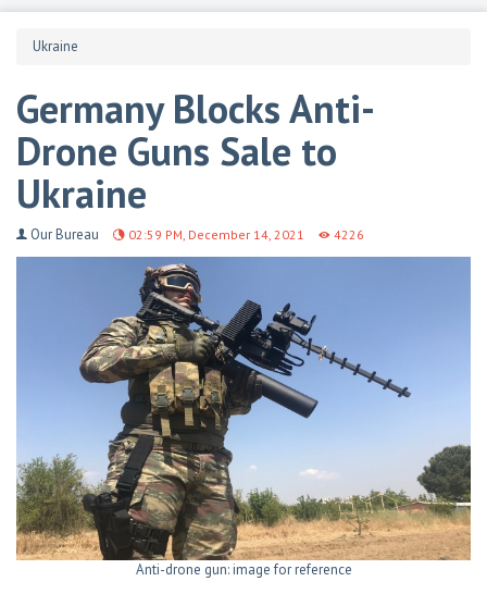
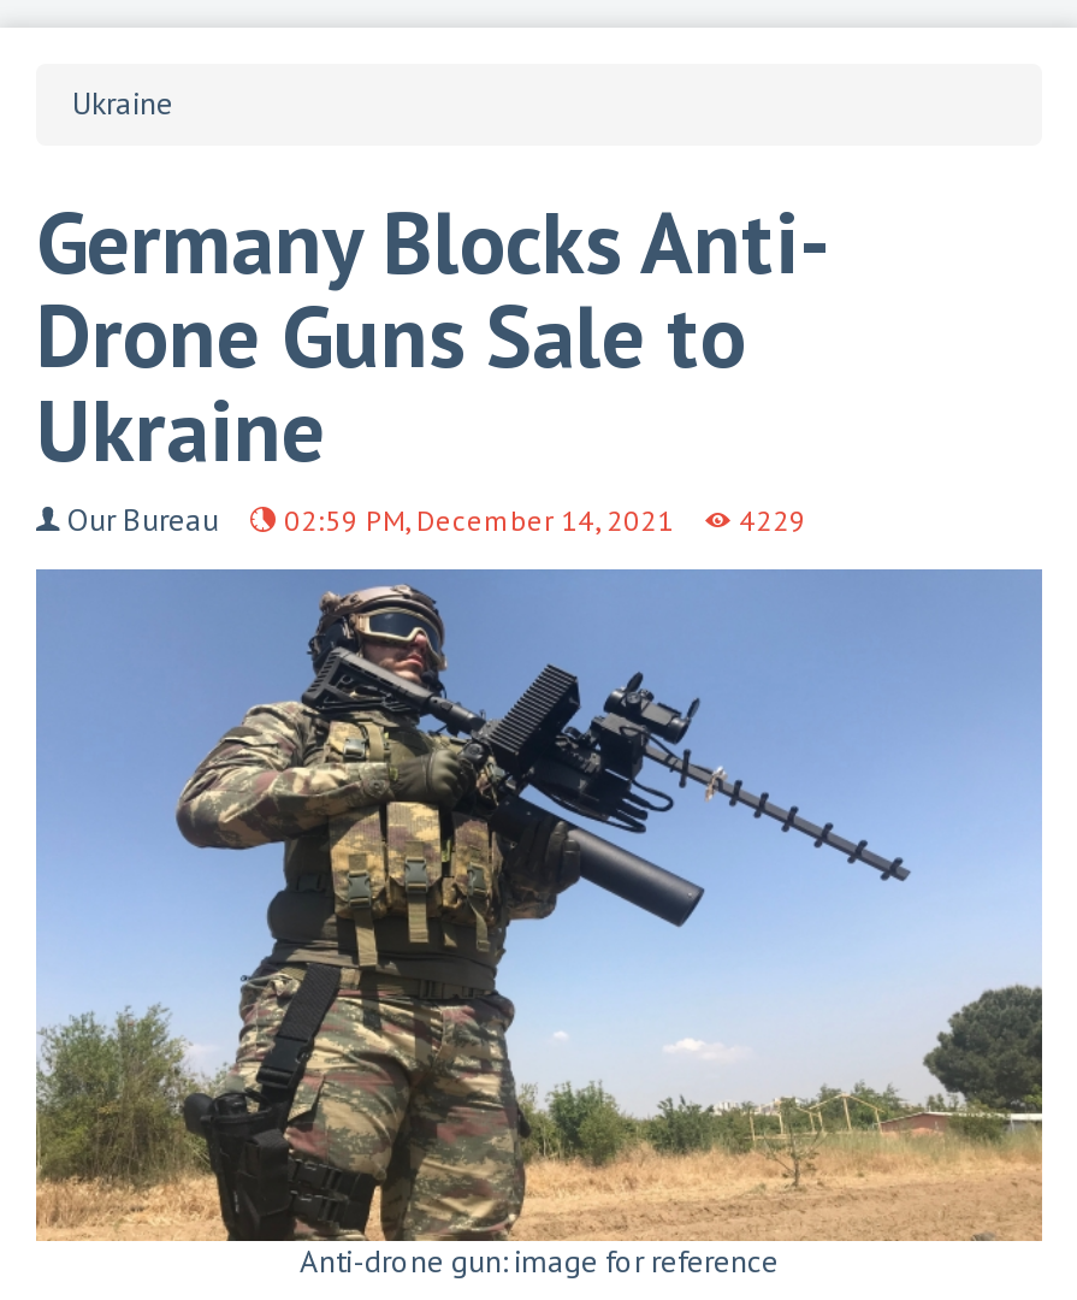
- Our Bureau 02:59 PM, December 14, 2021 4226
+ Our Bureau 02:59 PM, December 14, 2021 4229
